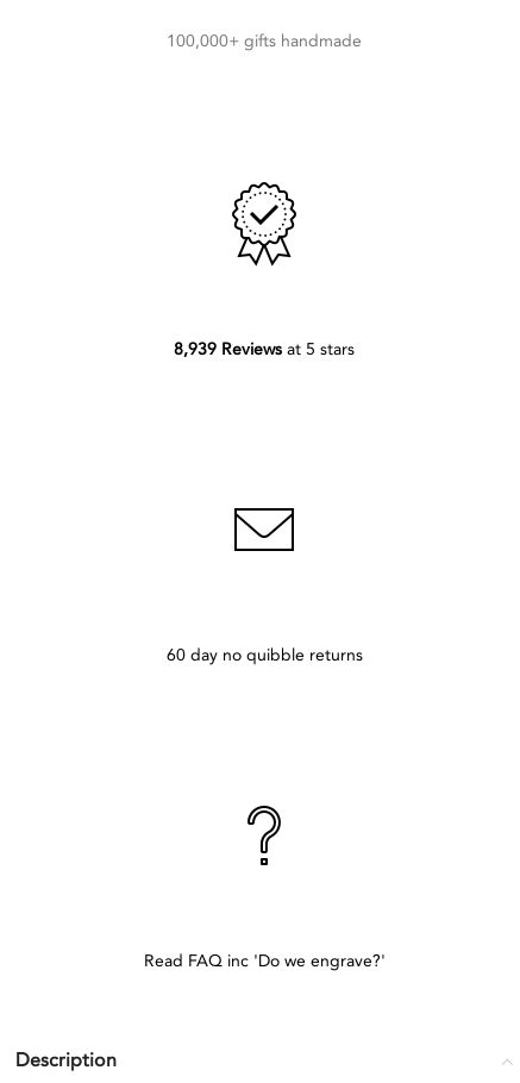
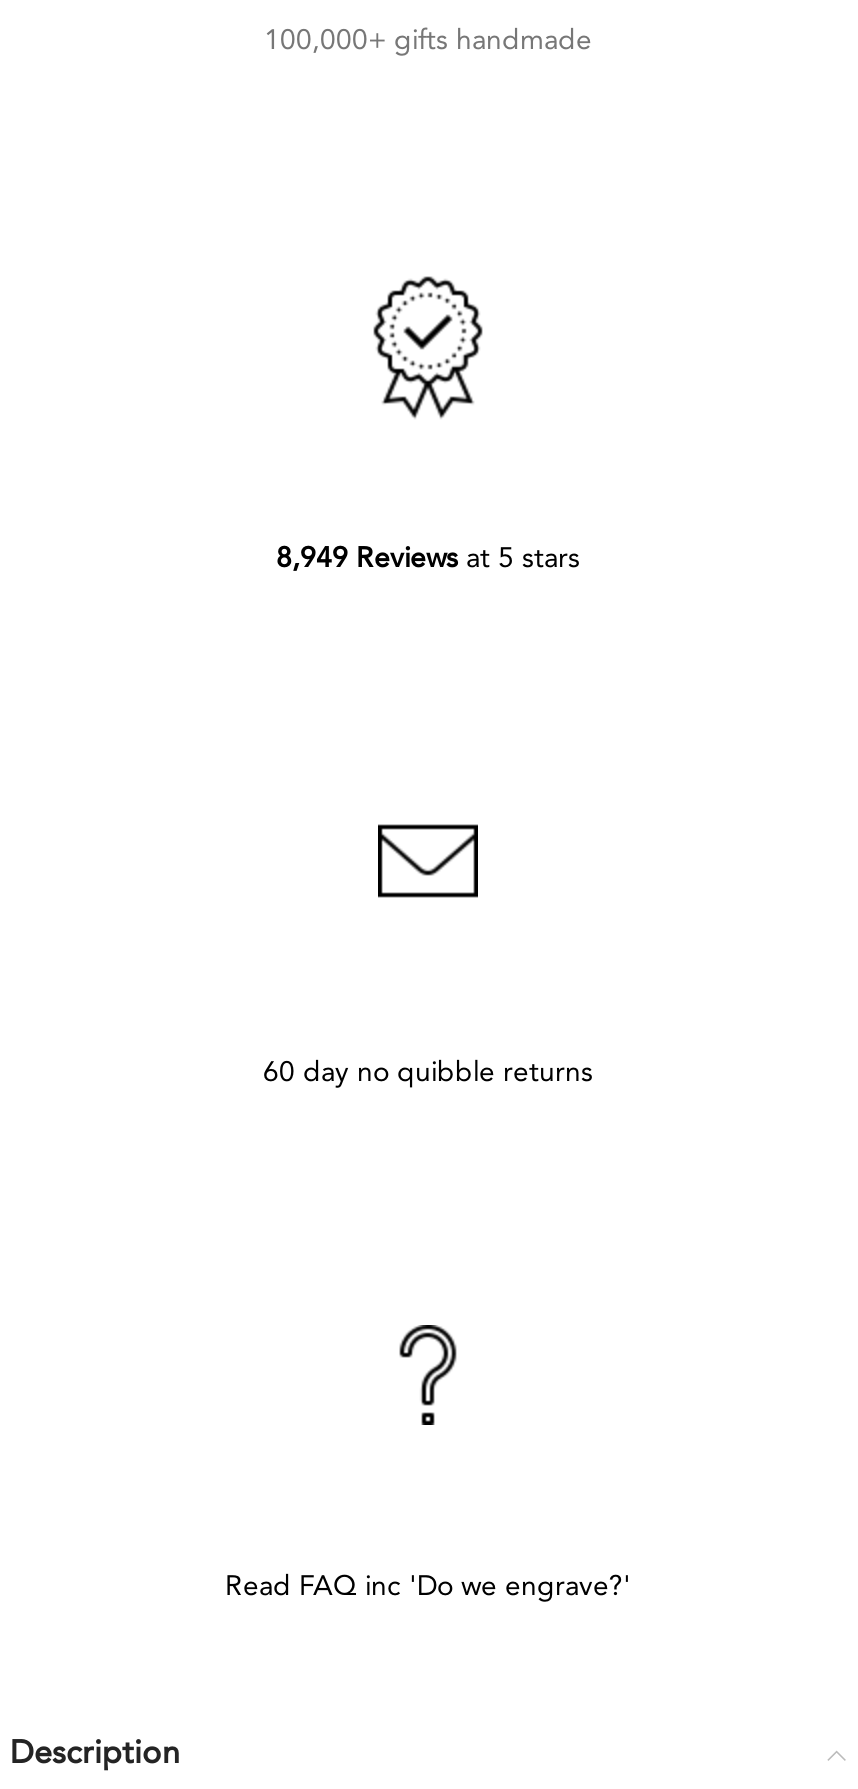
- 8,939 Reviews at 5 stars
+ 8,949 Reviews at 5 stars
